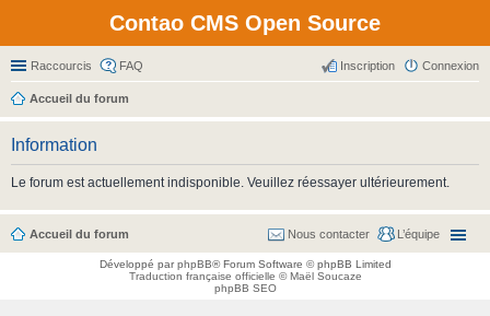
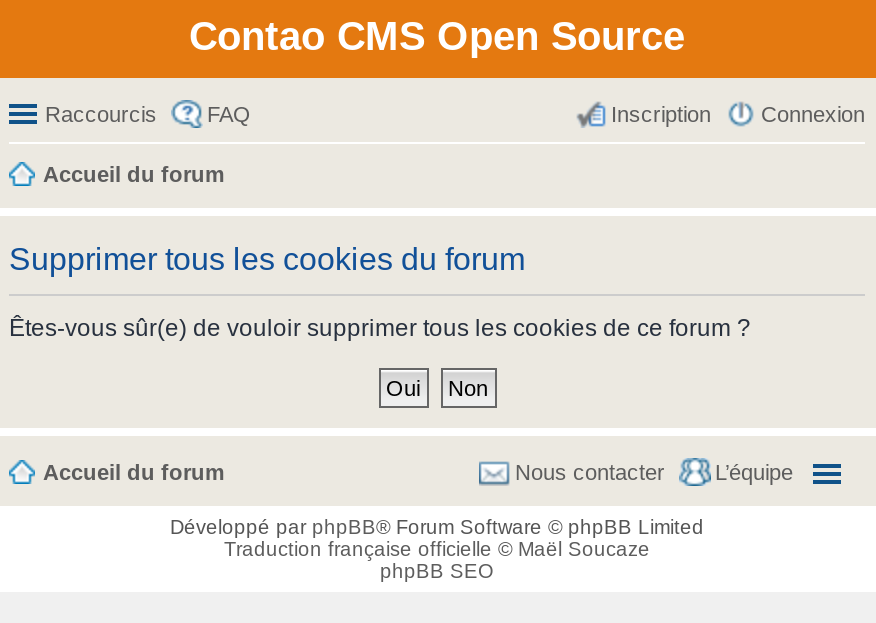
- Information
+ Supprimer tous les cookies du forum

- Le forum est actuellement indisponible. Veuillez réessayer ultérieurement.
+ Êtes-vous sûr(e) de vouloir supprimer tous les cookies de ce forum ?
